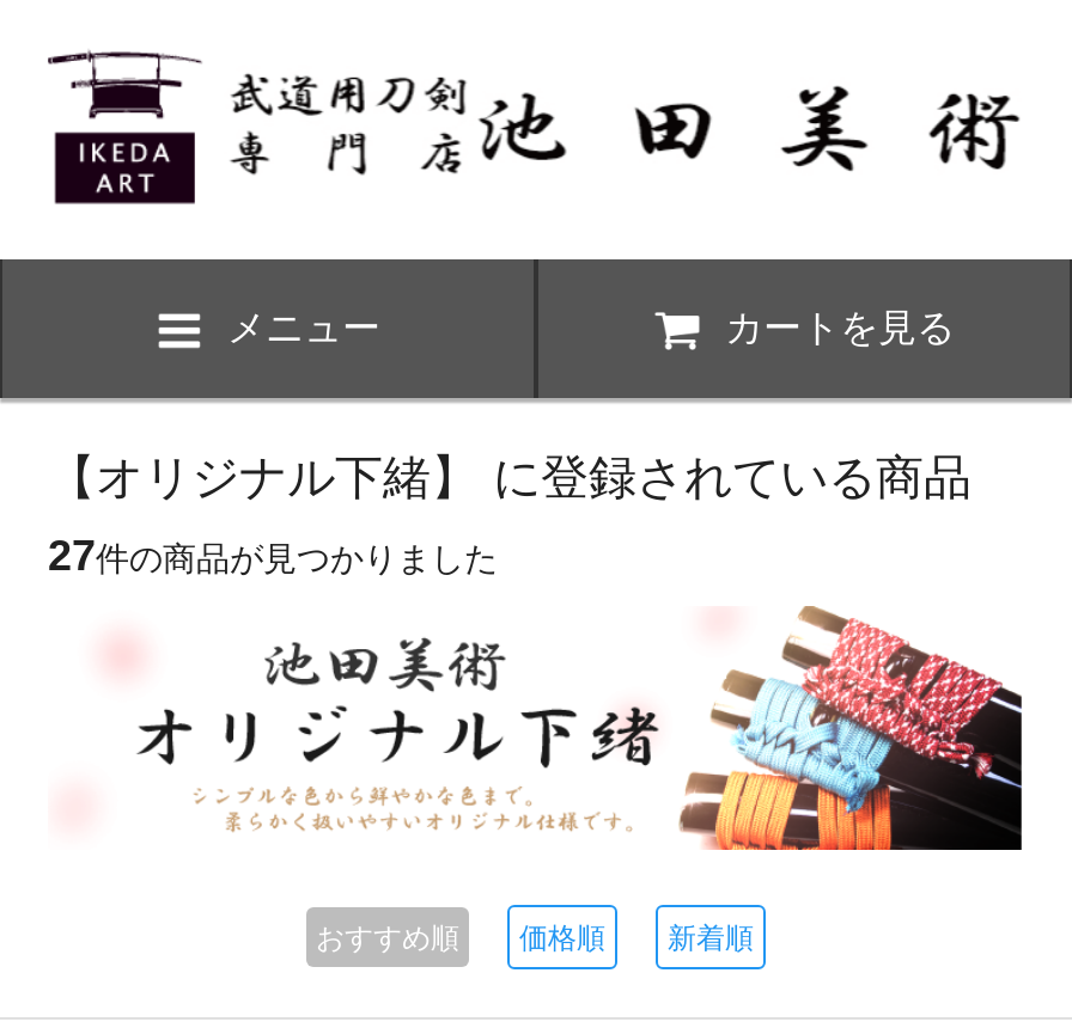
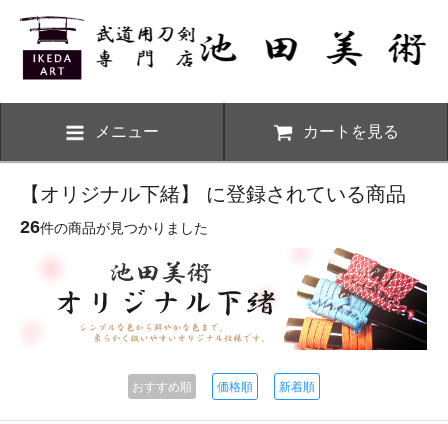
- 27件の商品が見つかりました
+ 26件の商品が見つかりました
